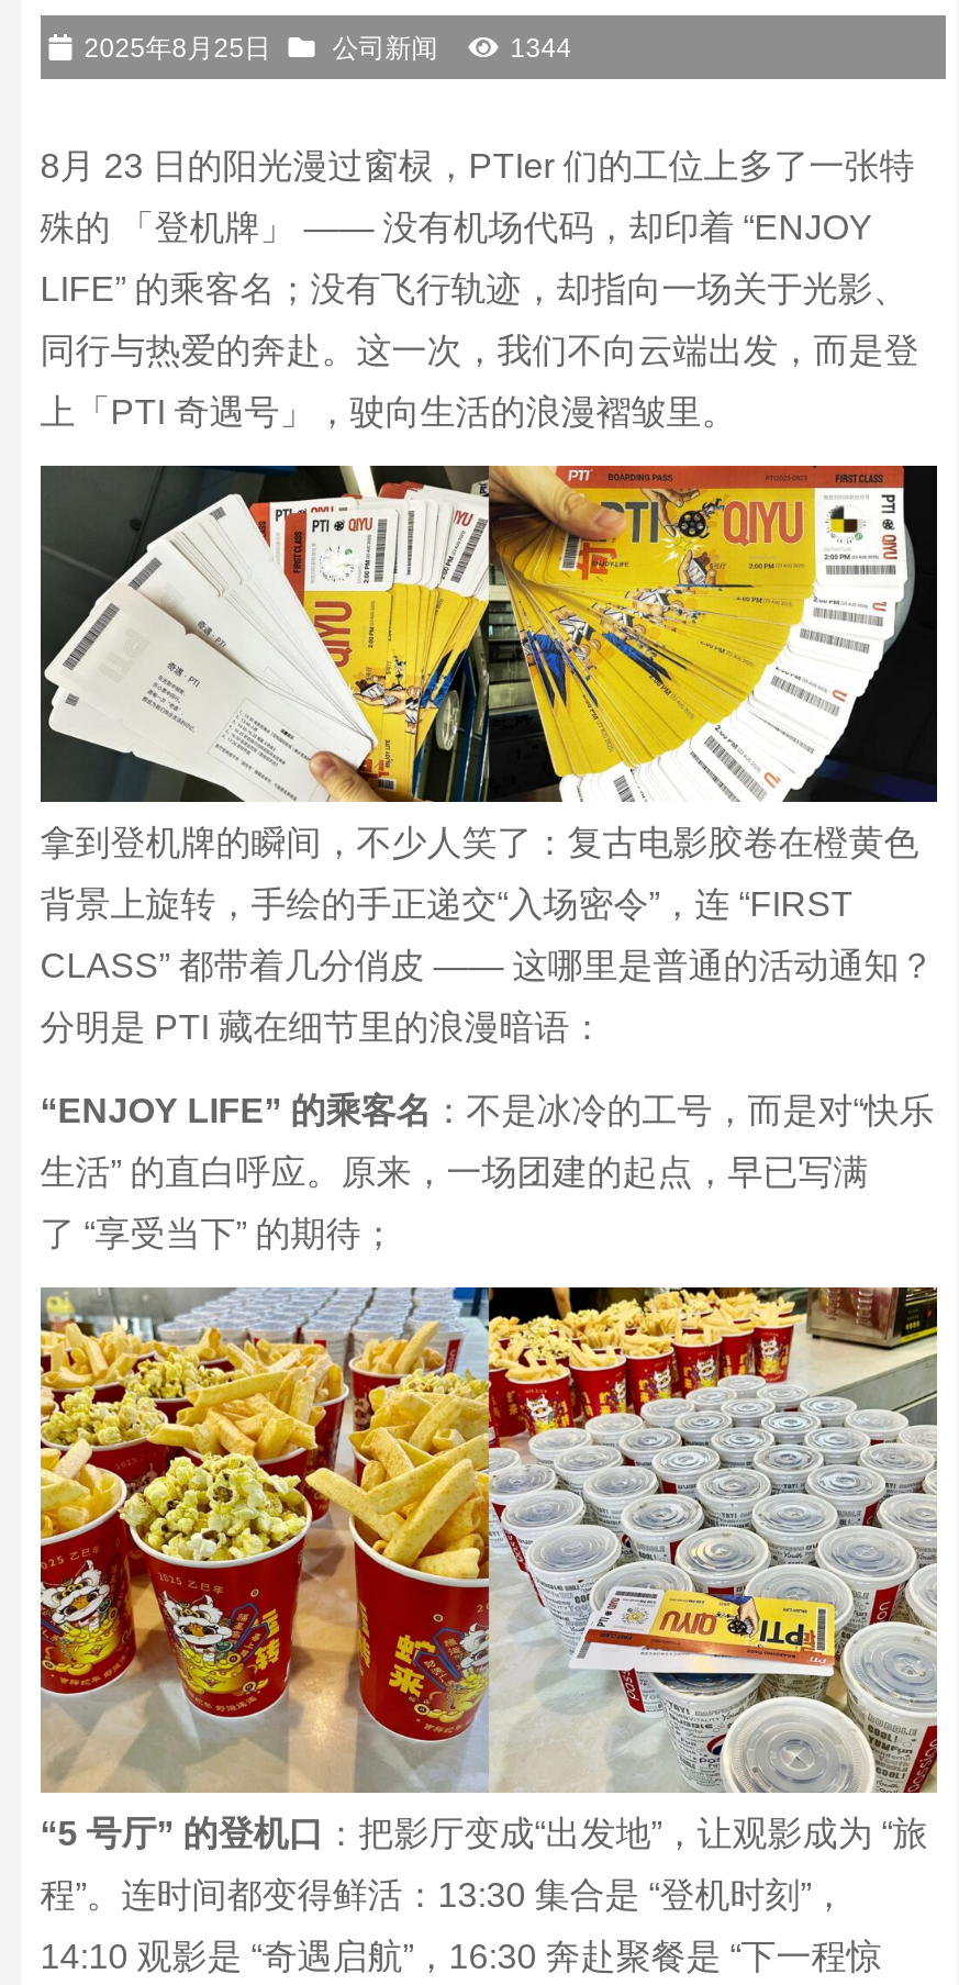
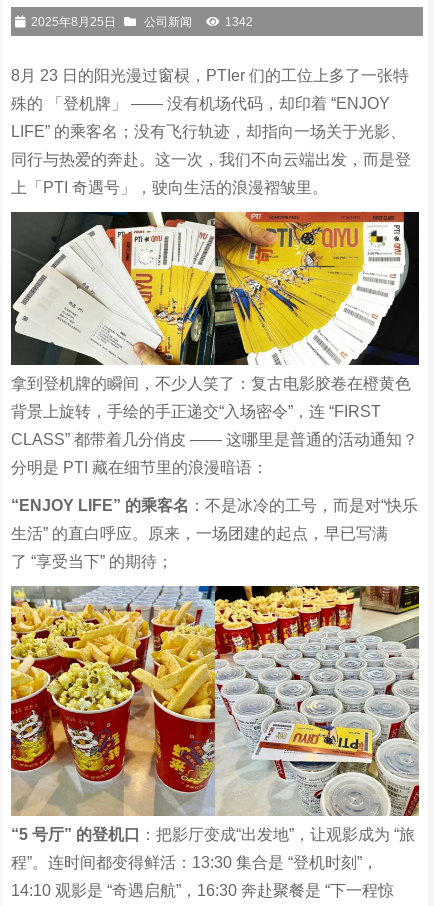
- 1344
+ 1342
